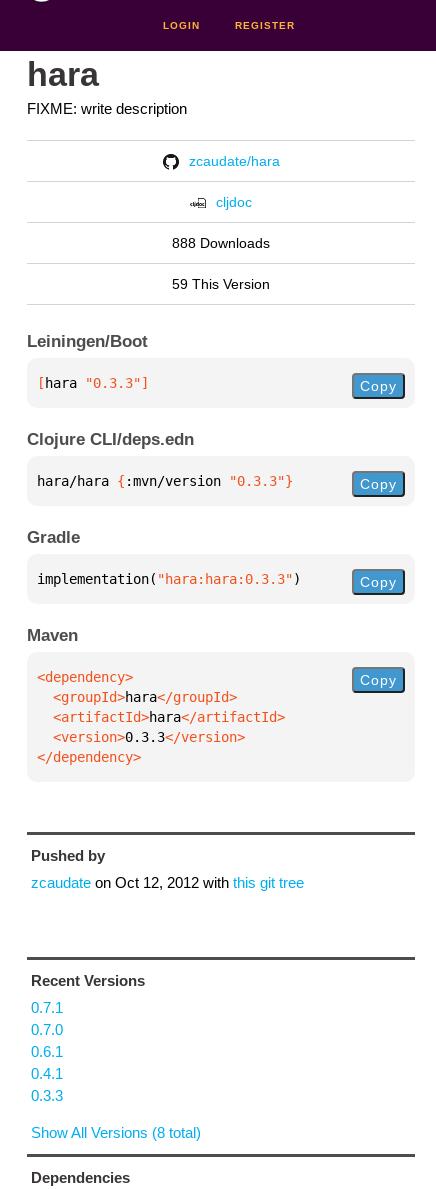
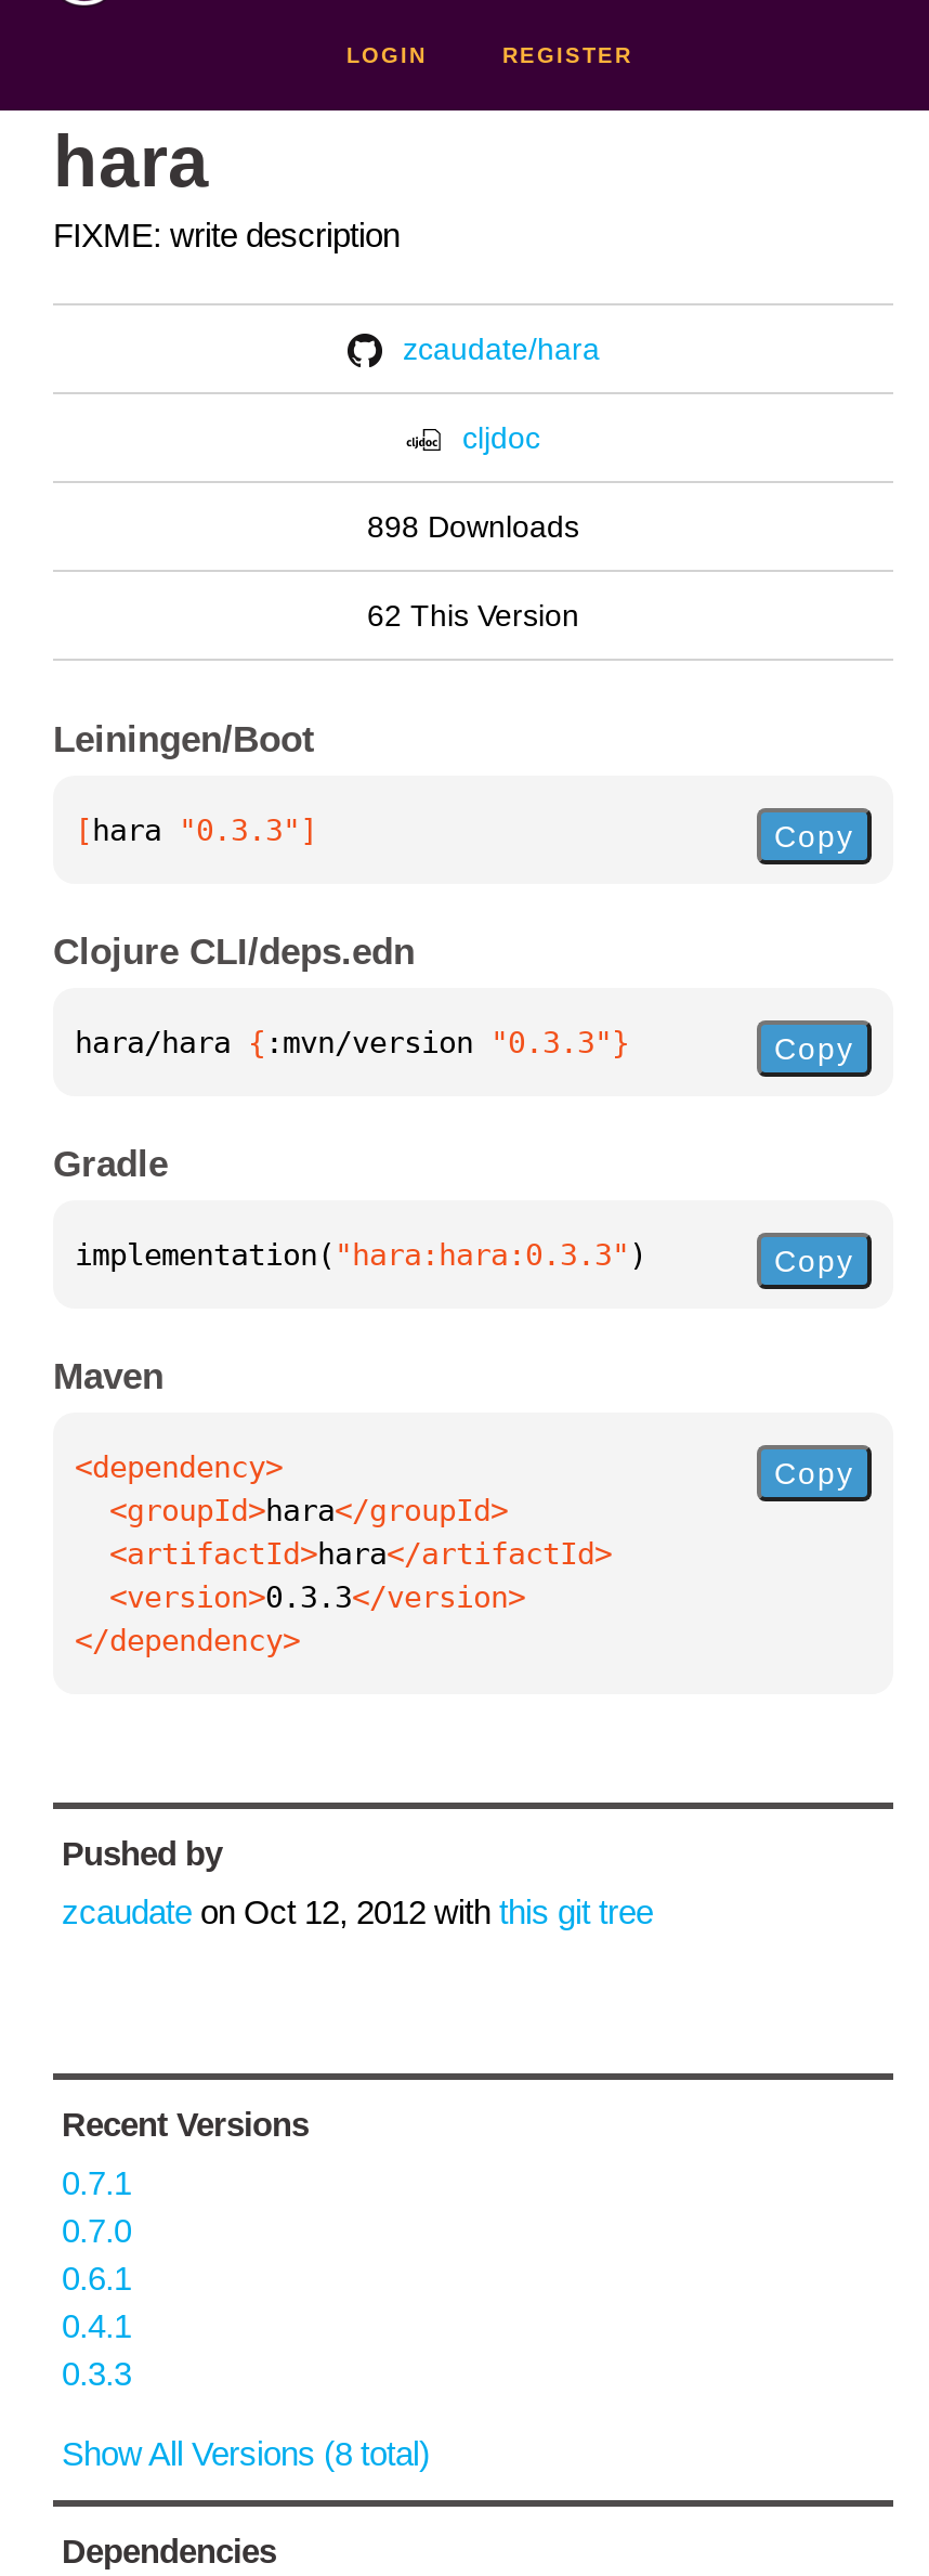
- 888 Downloads
+ 898 Downloads

- 59 This Version
+ 62 This Version
